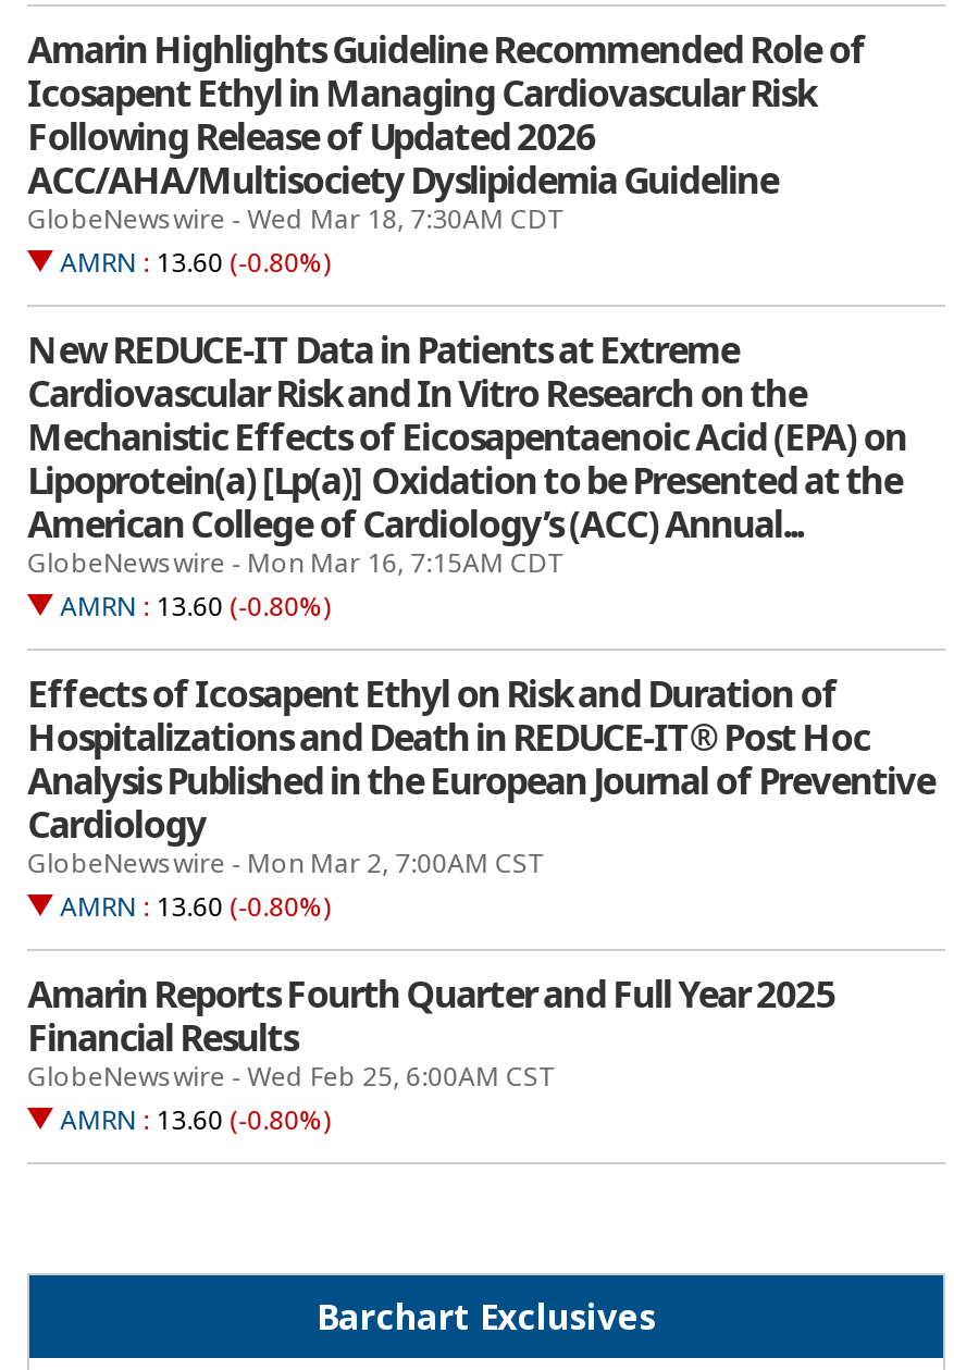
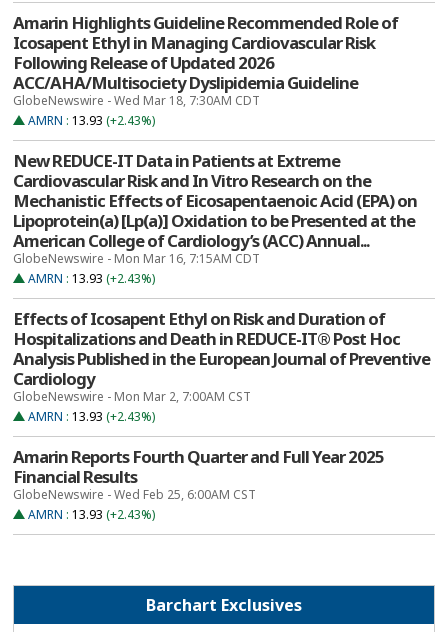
- AMRN : 13.60 (-0.80%)
+ AMRN : 13.93 (+2.43%)

- AMRN : 13.60 (-0.80%)
+ AMRN : 13.93 (+2.43%)

- AMRN : 13.60 (-0.80%)
+ AMRN : 13.93 (+2.43%)

- AMRN : 13.60 (-0.80%)
+ AMRN : 13.93 (+2.43%)
